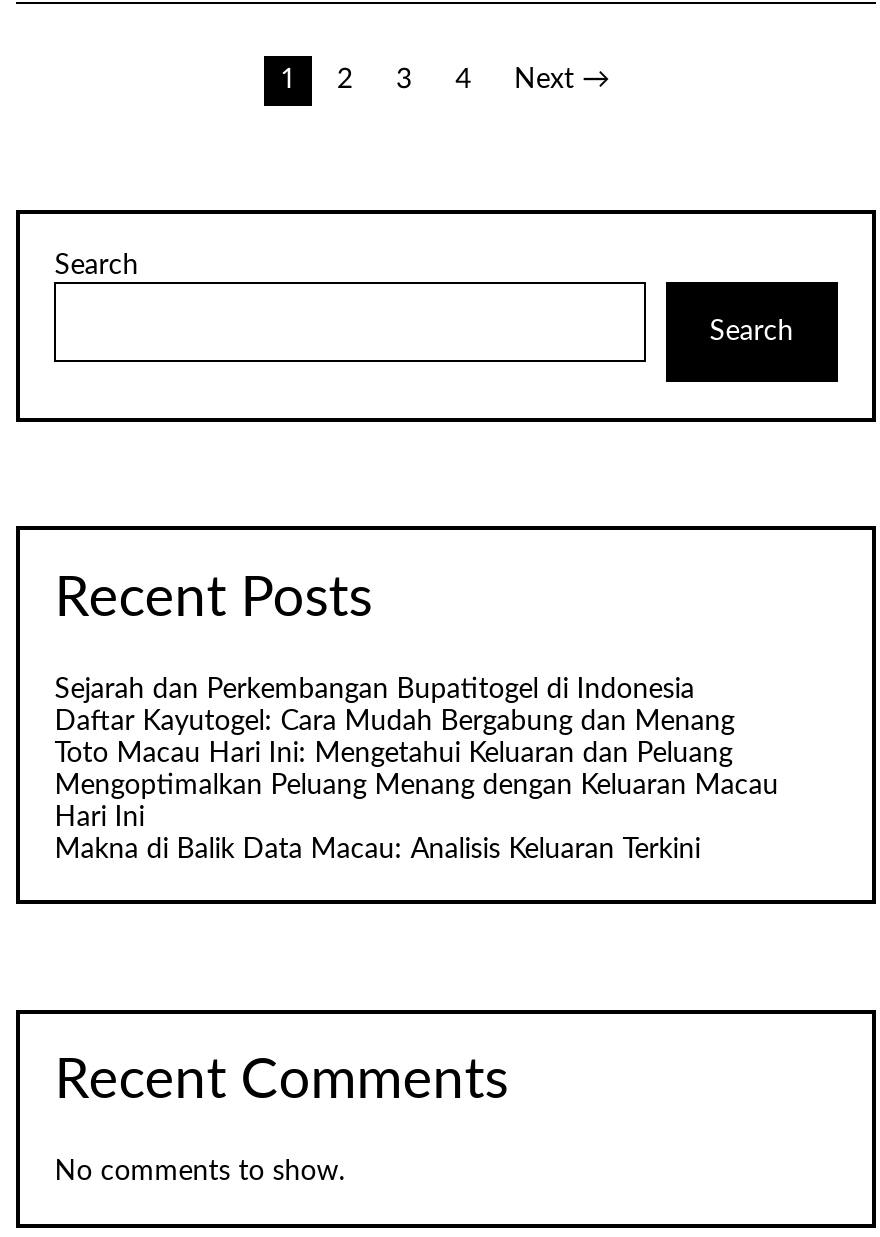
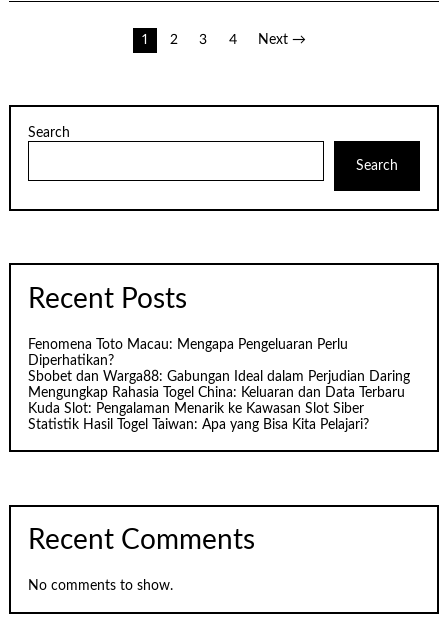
- Sejarah dan Perkembangan Bupatitogel di Indonesia
- Daftar Kayutogel: Cara Mudah Bergabung dan Menang
- Toto Macau Hari Ini: Mengetahui Keluaran dan Peluang
- Mengoptimalkan Peluang Menang dengan Keluaran Macau
- Hari Ini
- Makna di Balik Data Macau: Analisis Keluaran Terkini
+ Fenomena Toto Macau: Mengapa Pengeluaran Perlu
+ Diperhatikan?
+ Sbobet dan Warga88: Gabungan Ideal dalam Perjudian Daring
+ Mengungkap Rahasia Togel China: Keluaran dan Data Terbaru
+ Kuda Slot: Pengalaman Menarik ke Kawasan Slot Siber
+ Statistik Hasil Togel Taiwan: Apa yang Bisa Kita Pelajari?
